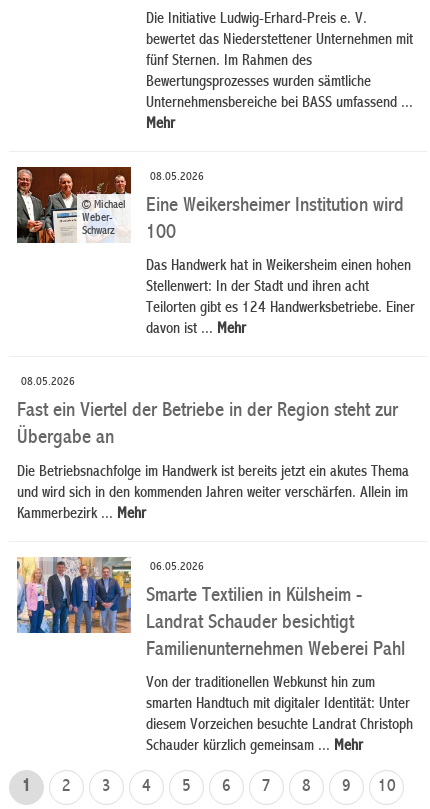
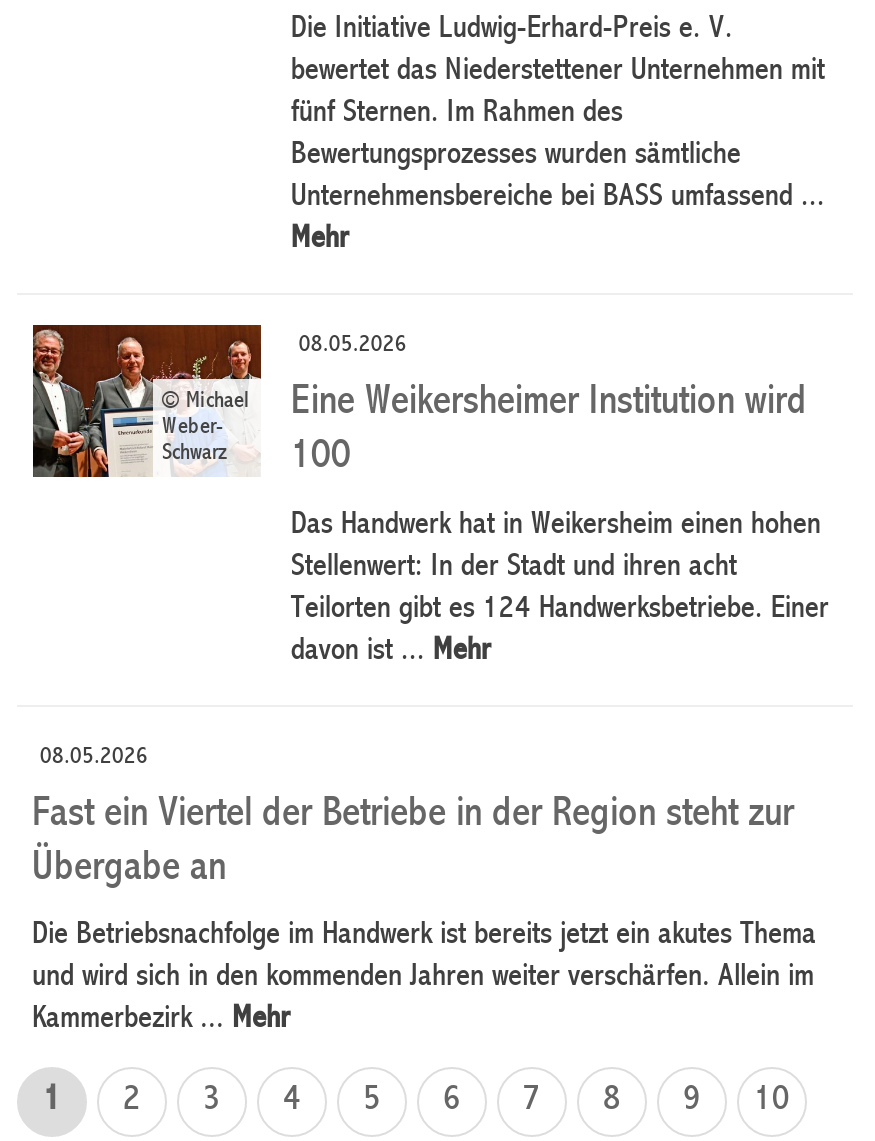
- [image]
- 06.05.2026
- Smarte Textilien in Külsheim -
- Landrat Schauder besichtigt
- Familienunternehmen Weberei Pahl
- Von der traditionellen Webkunst hin zum
- smarten Handtuch mit digitaler Identität: Unter
- diesem Vorzeichen besuchte Landrat Christoph
- Schauder kürzlich gemeinsam ... Mehr
